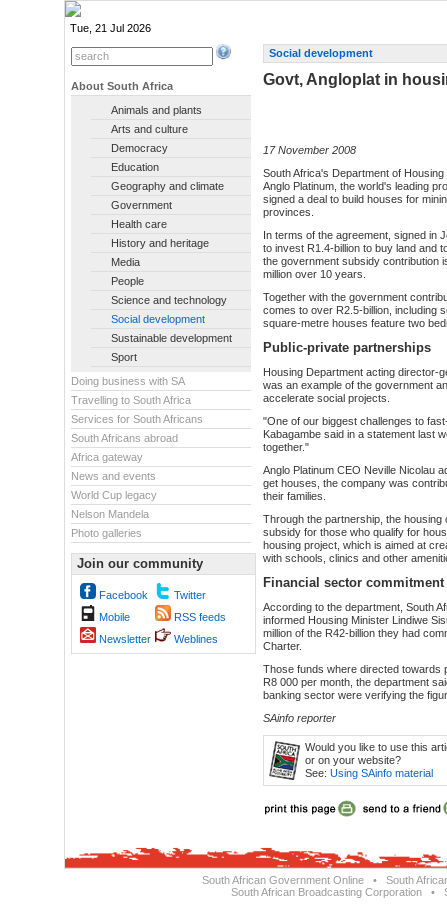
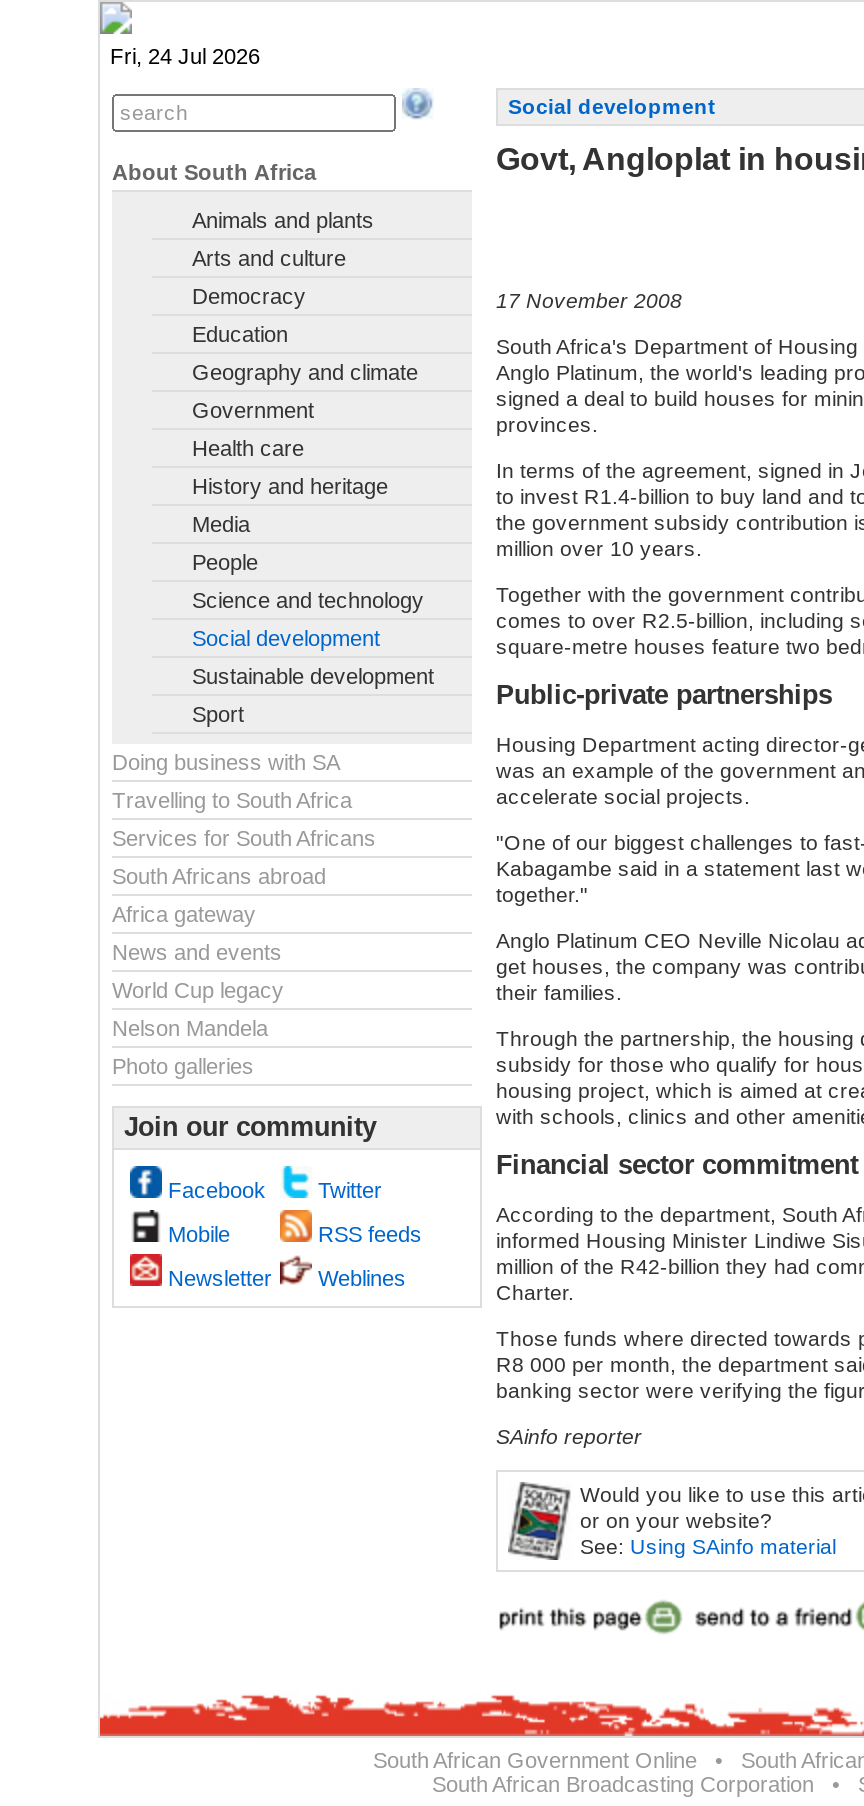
- Tue, 21 Jul 2026
+ Fri, 24 Jul 2026
